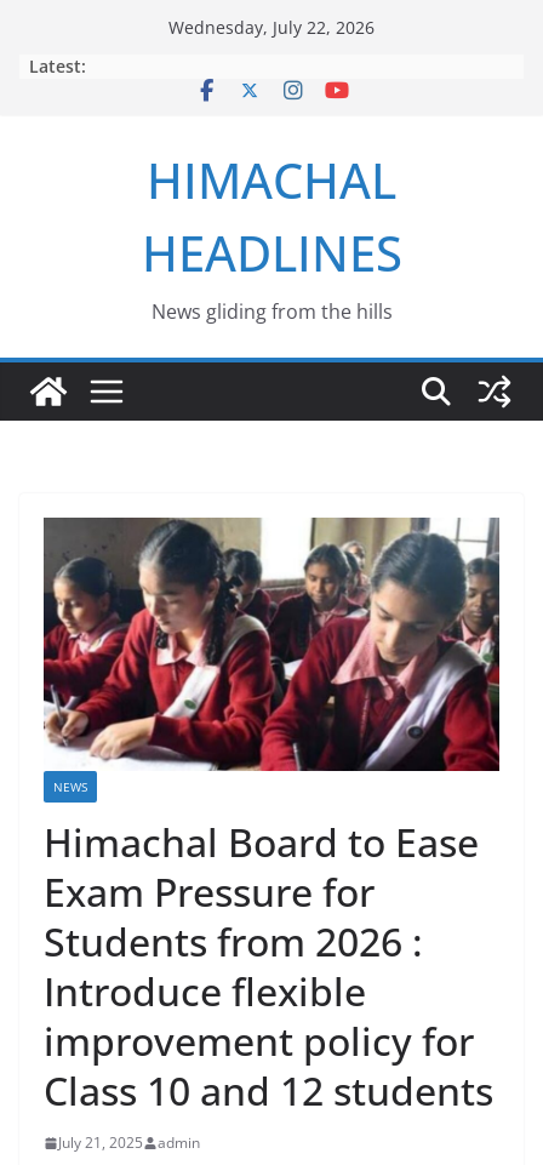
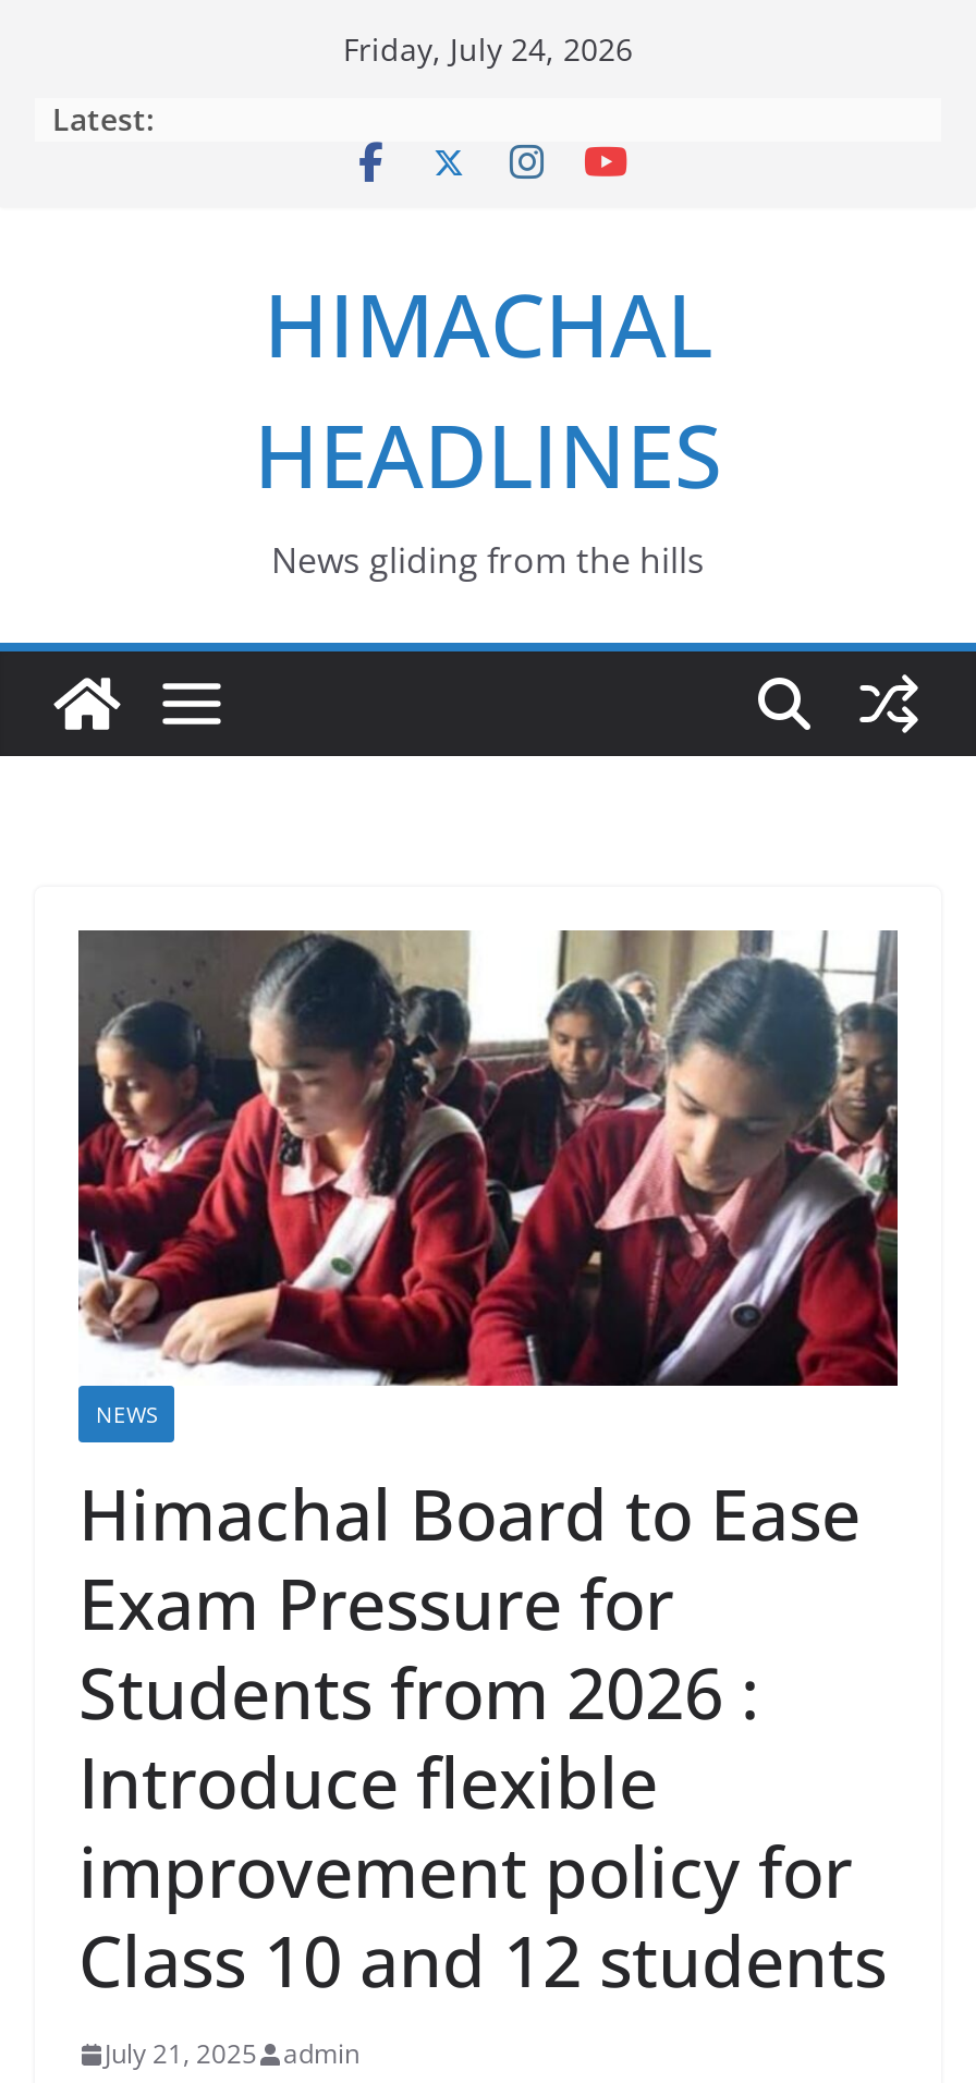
- Wednesday, July 22, 2026
+ Friday, July 24, 2026
